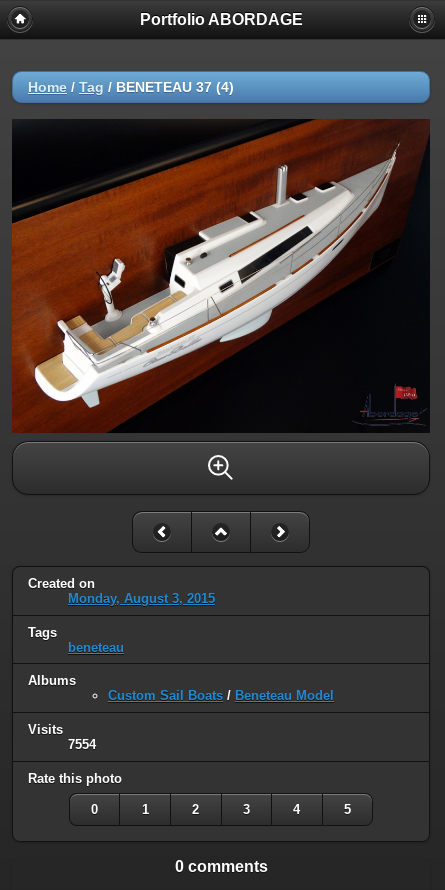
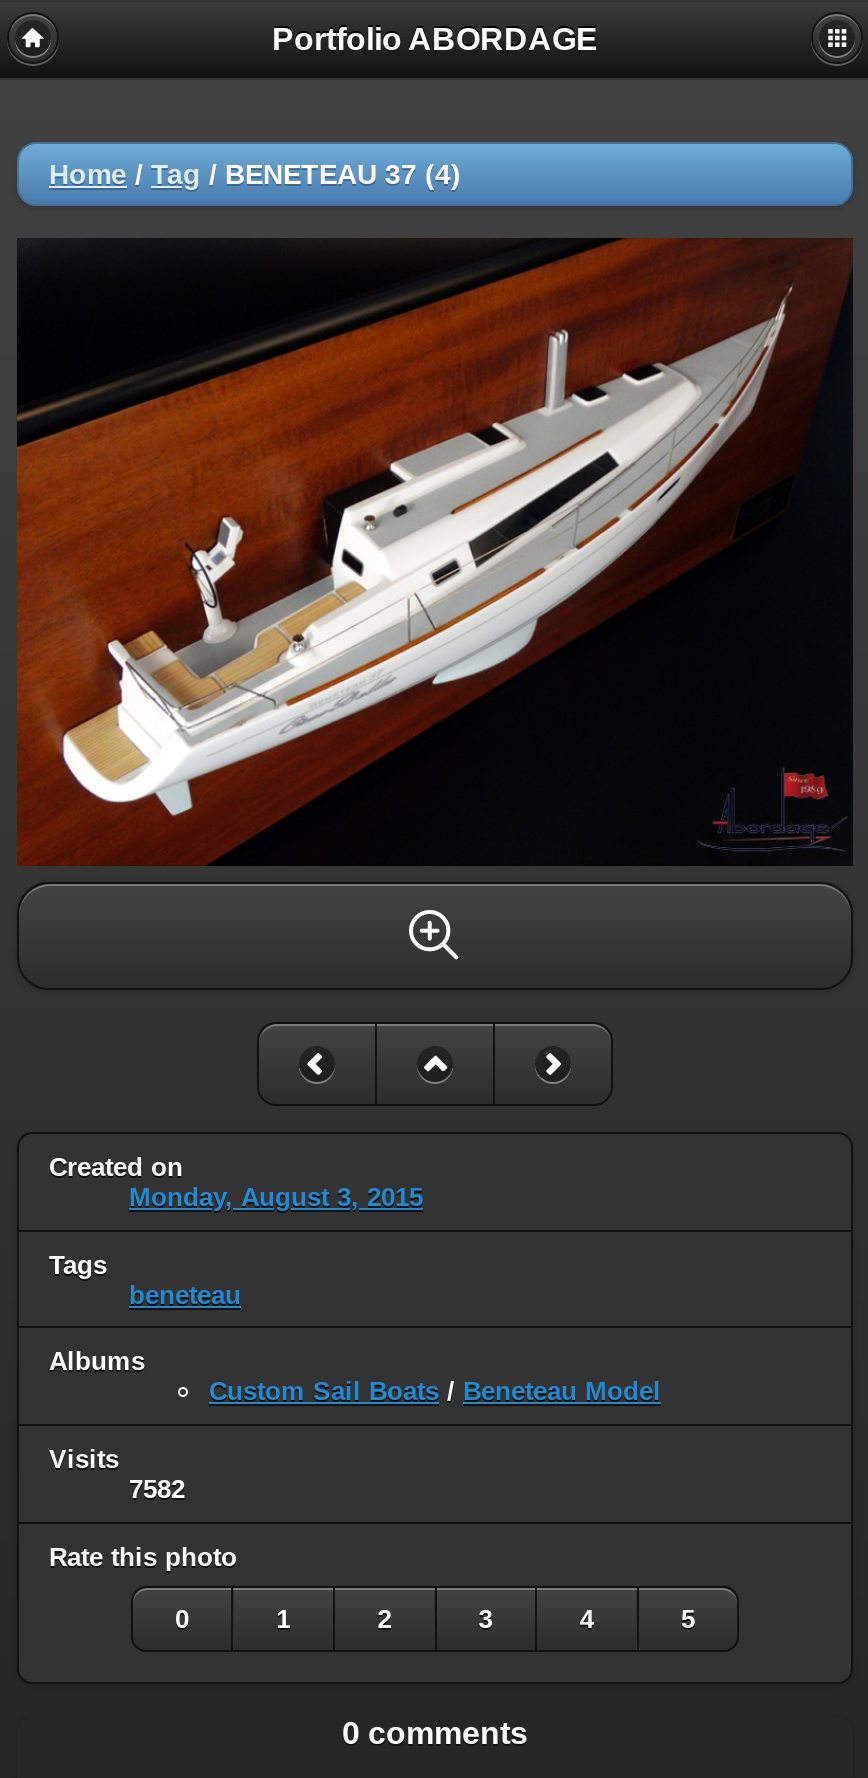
- 7554
+ 7582
